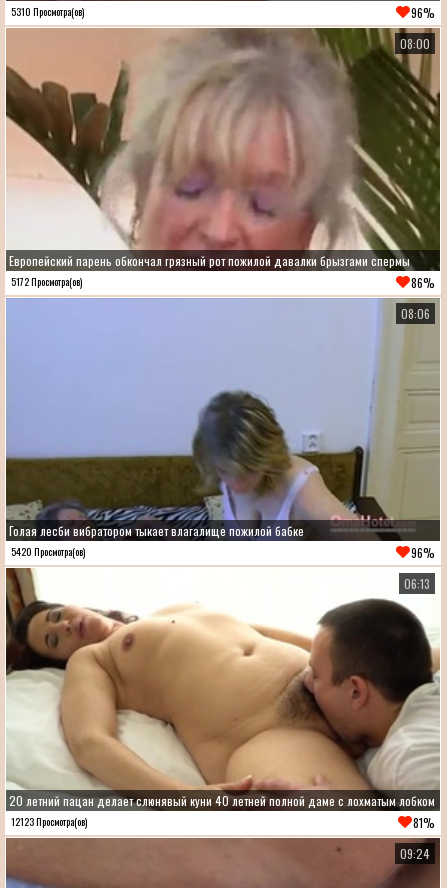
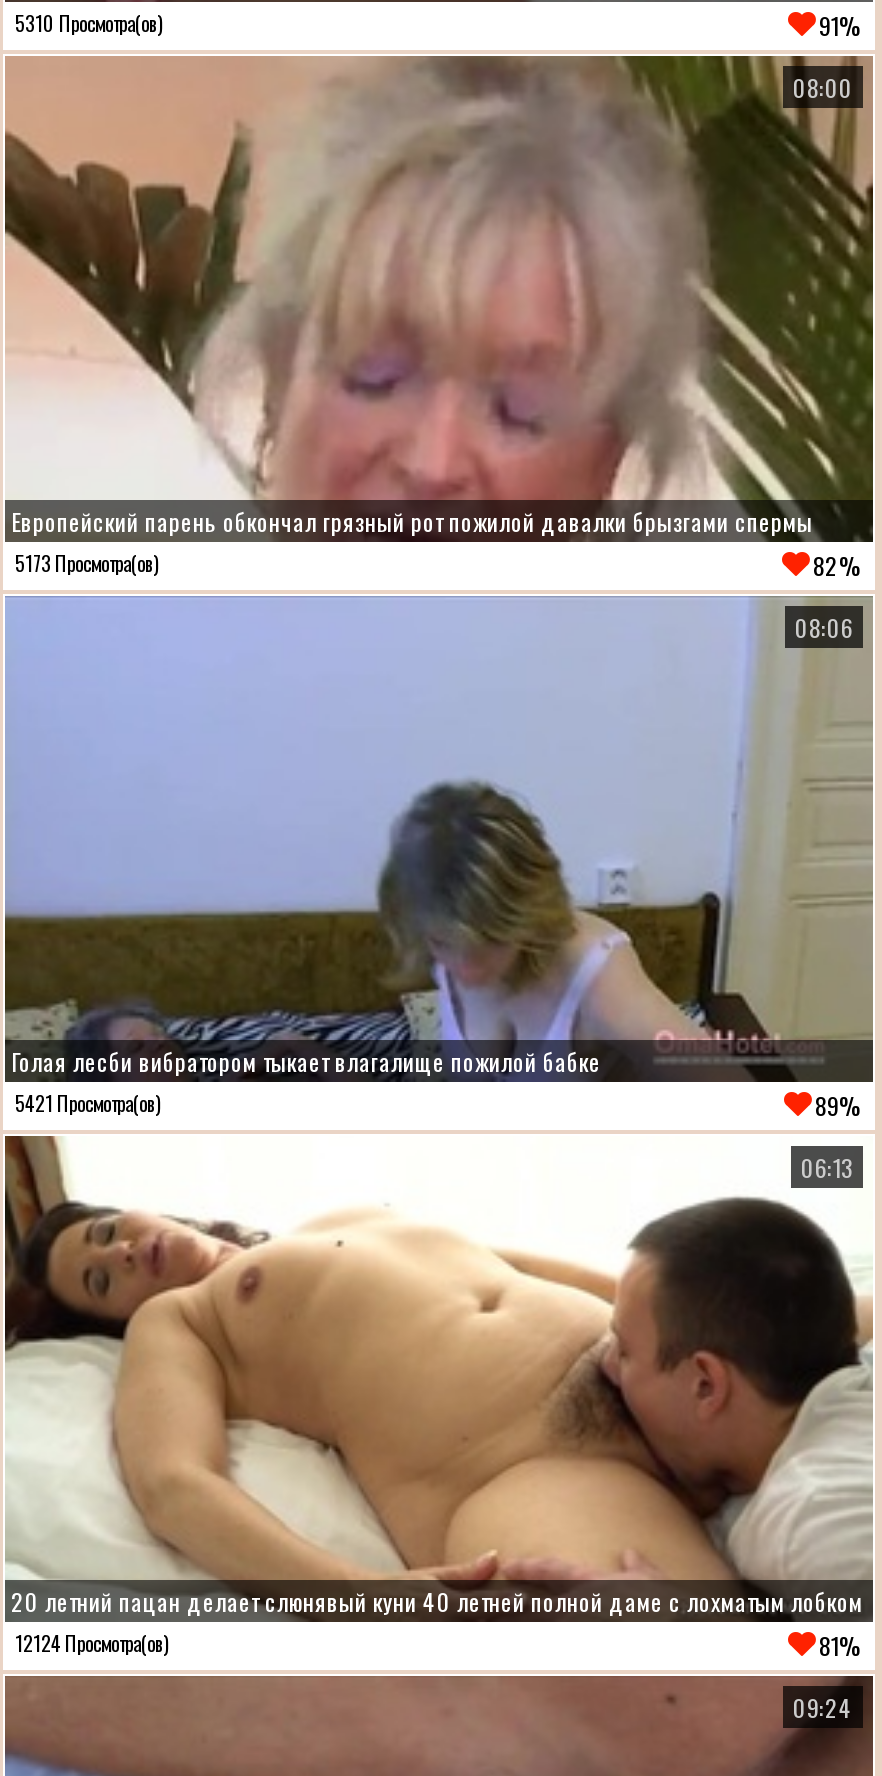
- 96%
+ 91%

- 5172 Просмотра(ов)
+ 5173 Просмотра(ов)

- 86%
+ 82%

- 5420 Просмотра(ов)
+ 5421 Просмотра(ов)

- 96%
+ 89%

- 12123 Просмотра(ов)
+ 12124 Просмотра(ов)
